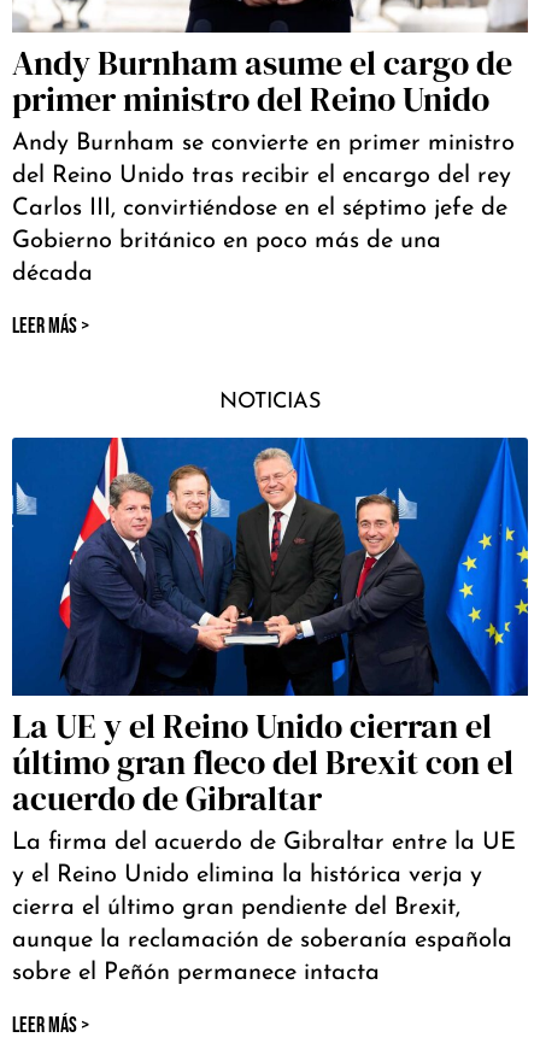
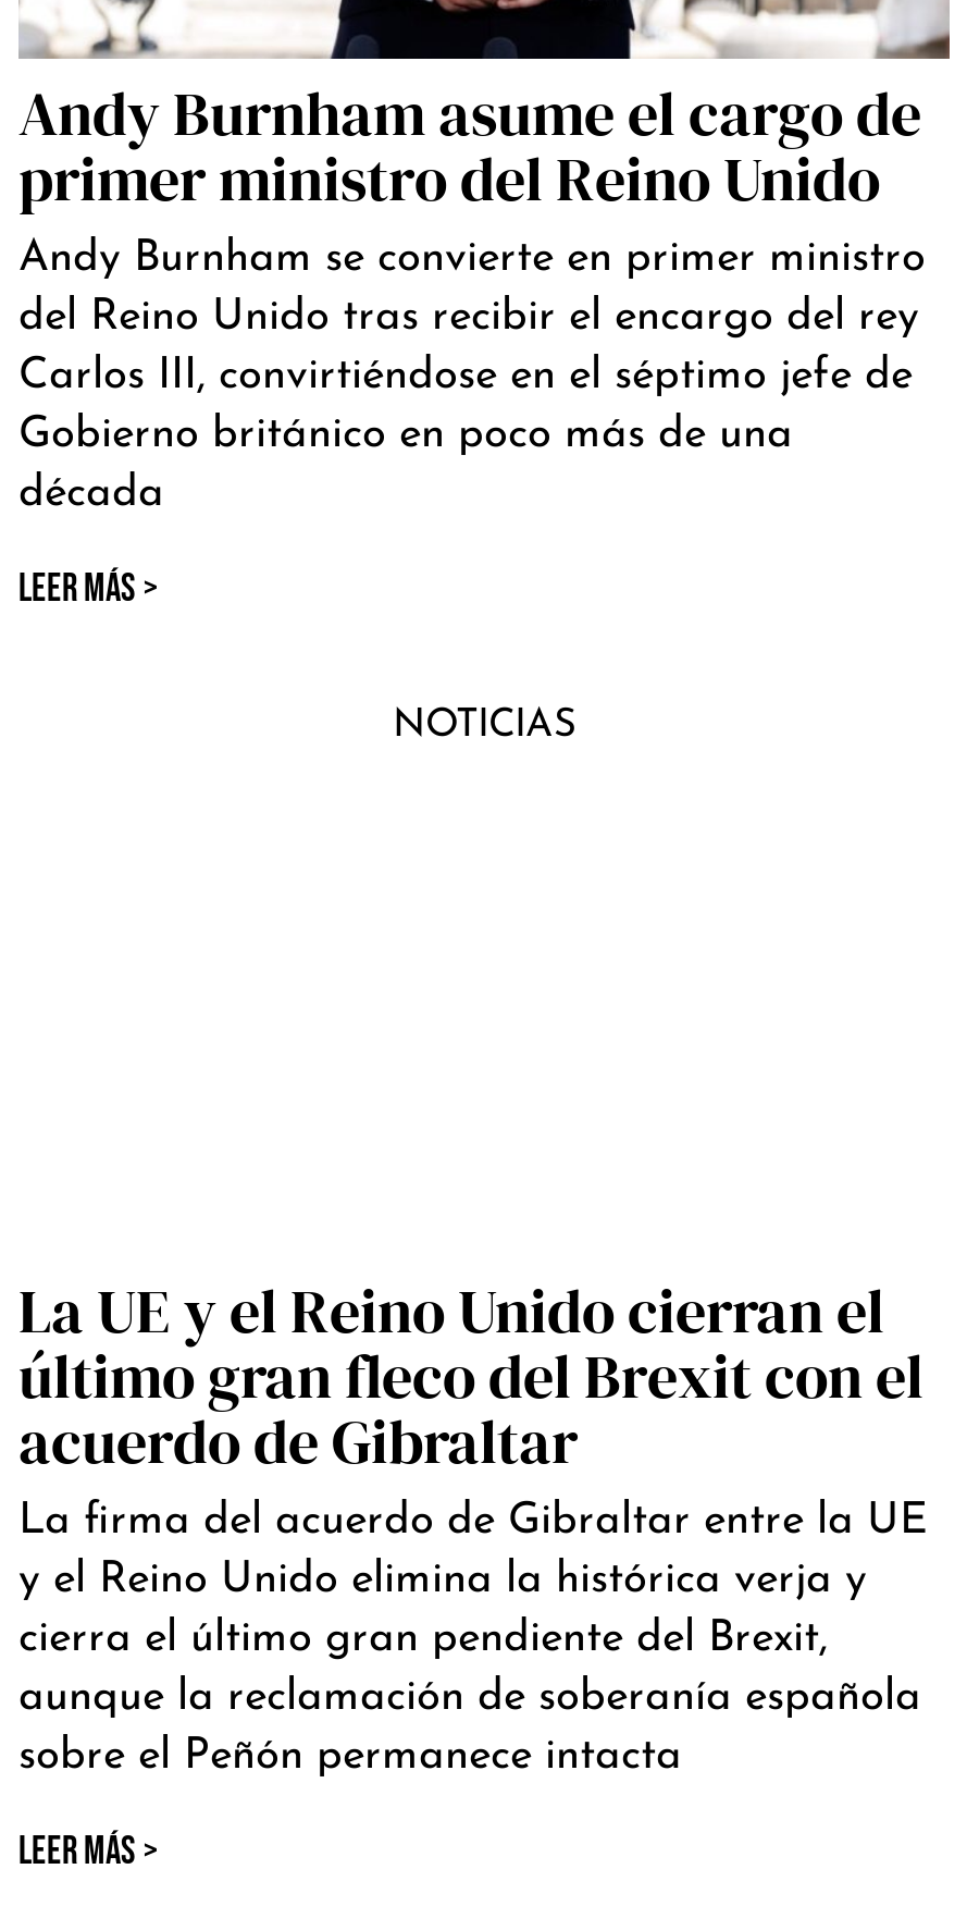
- [image]
